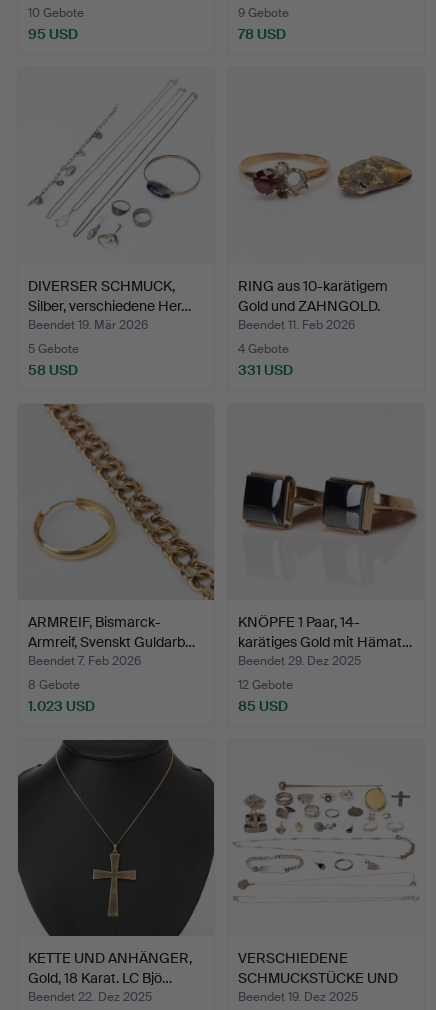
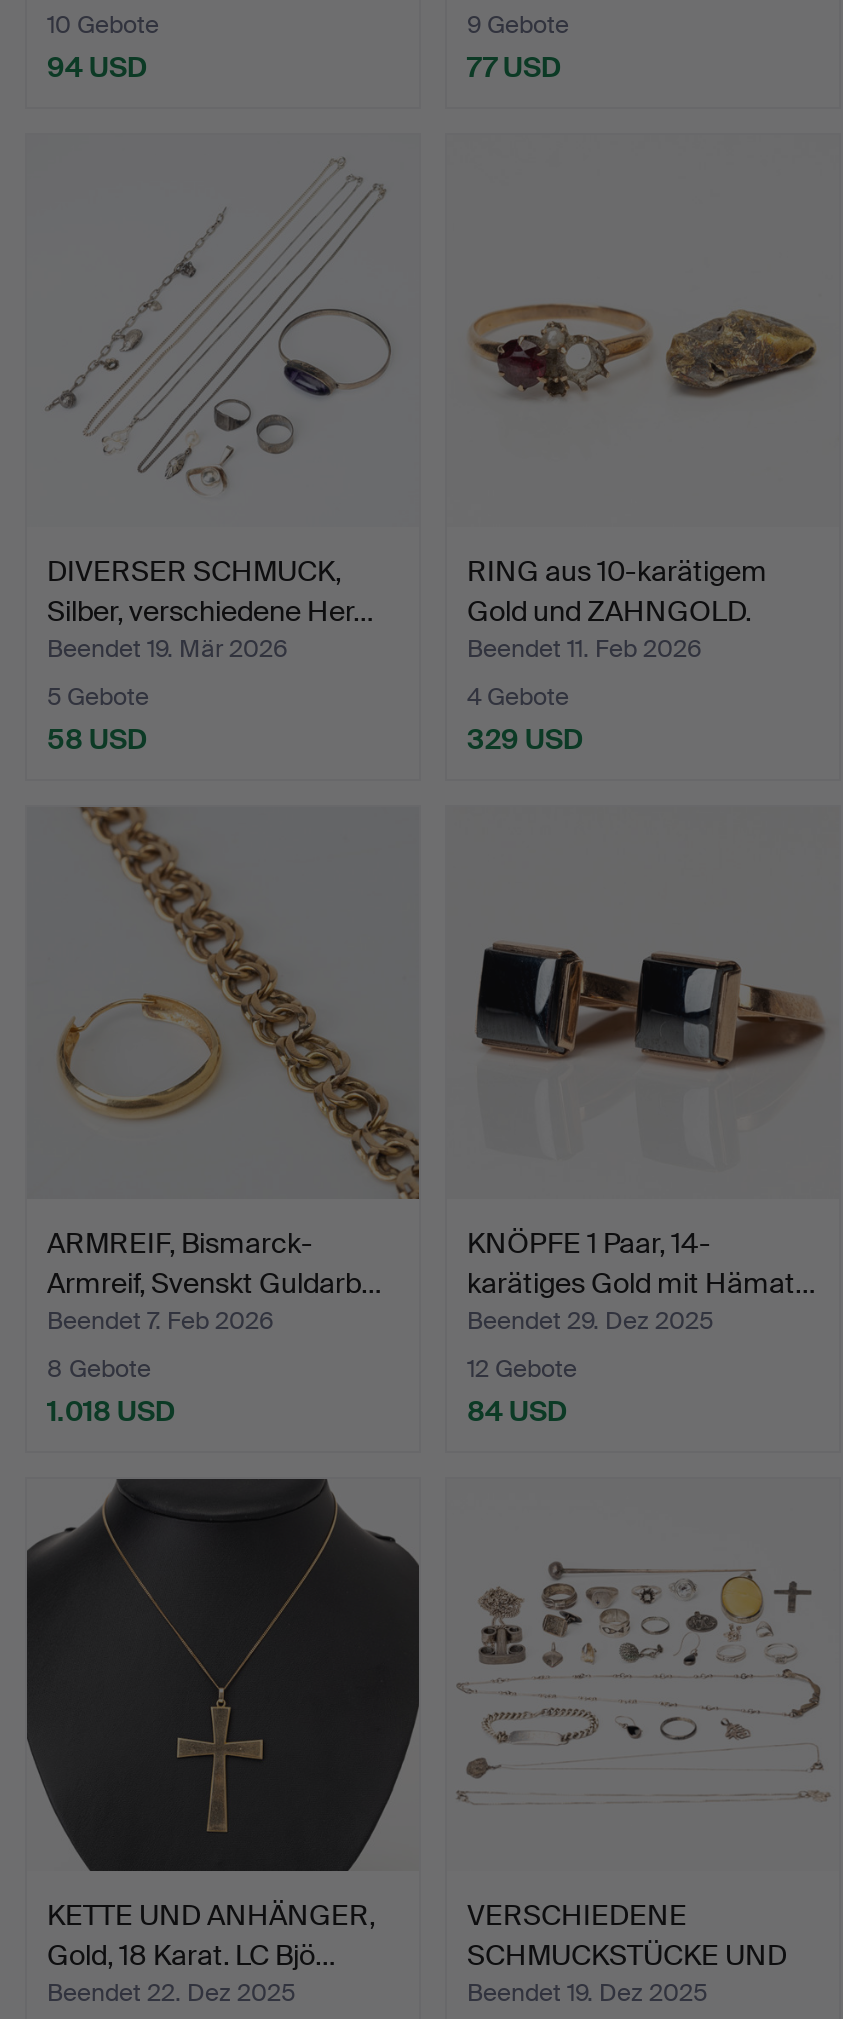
- 95 USD
+ 94 USD

- 78 USD
+ 77 USD

- 331 USD
+ 329 USD

- 1.023 USD
+ 1.018 USD

- 85 USD
+ 84 USD
